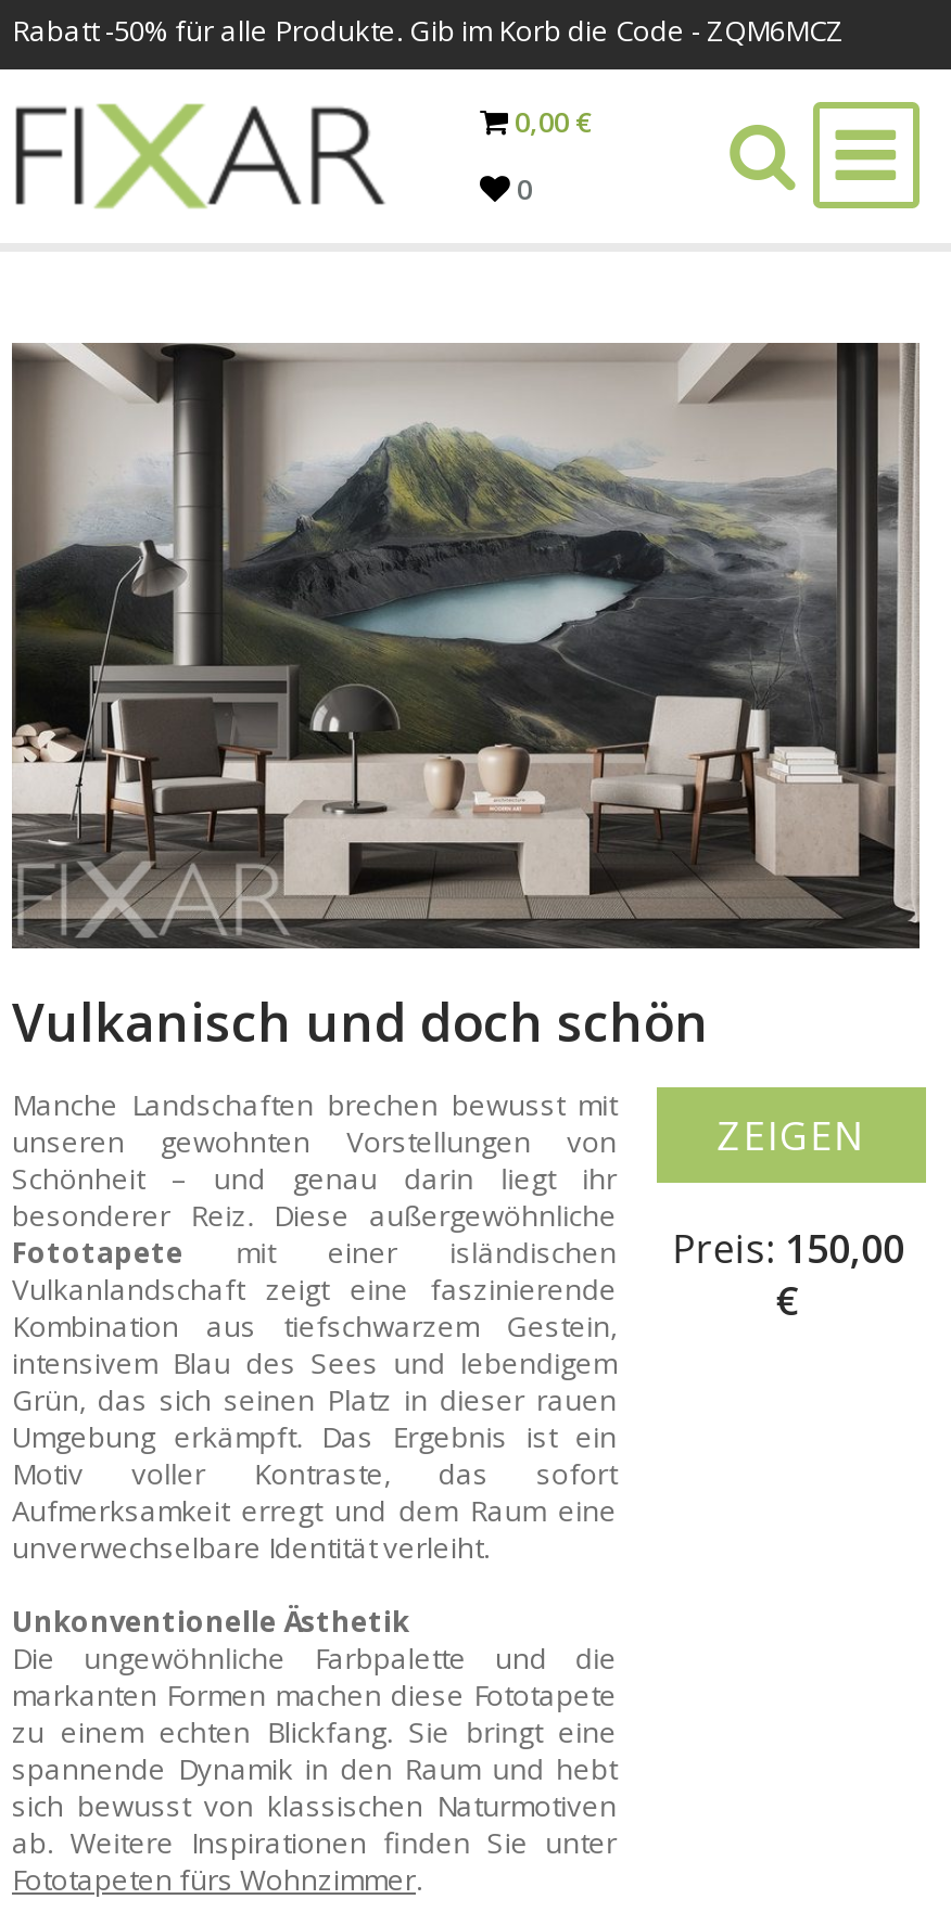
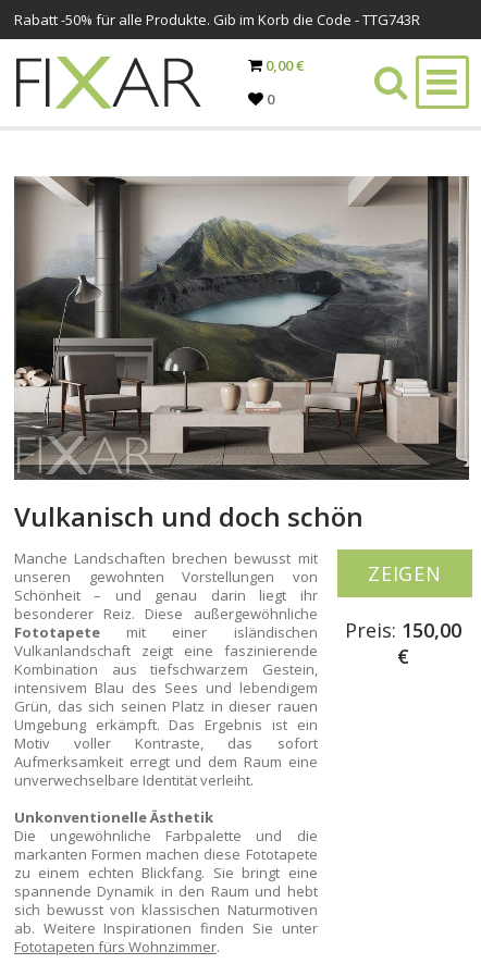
- Rabatt -50% für alle Produkte. Gib im Korb die Code - ZQM6MCZ
+ Rabatt -50% für alle Produkte. Gib im Korb die Code - TTG743R
